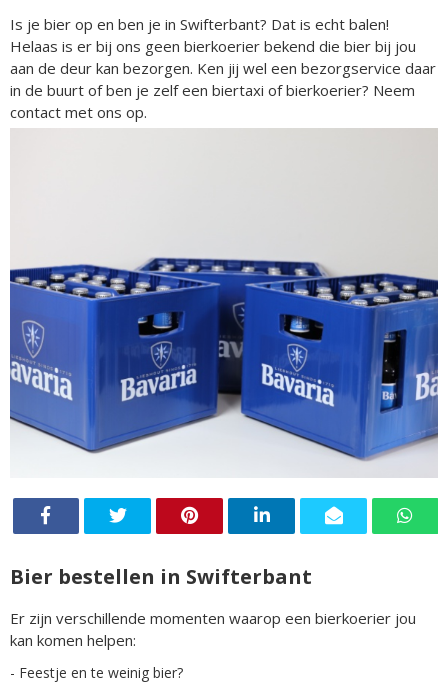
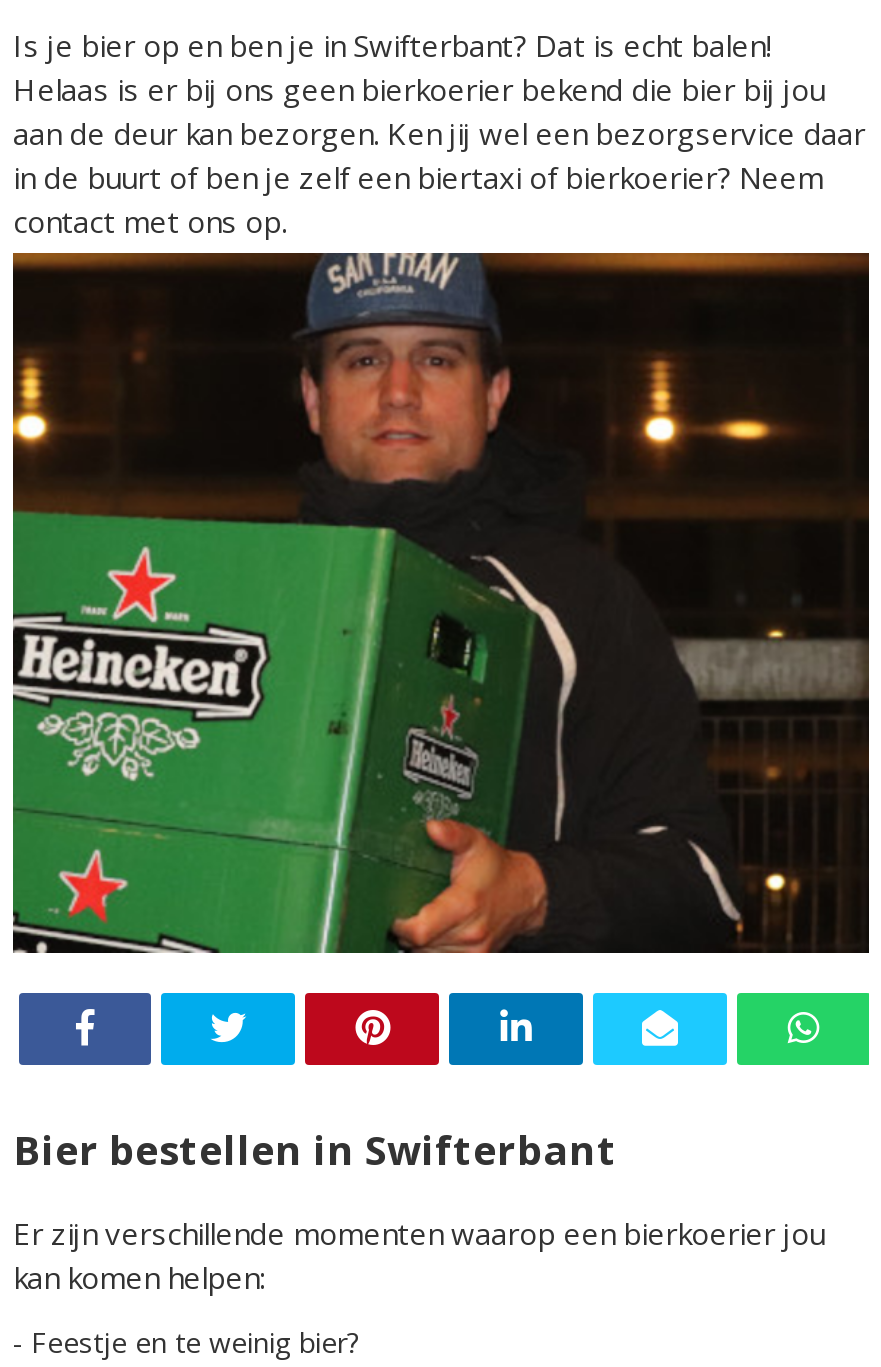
- [image]
+ [image]
